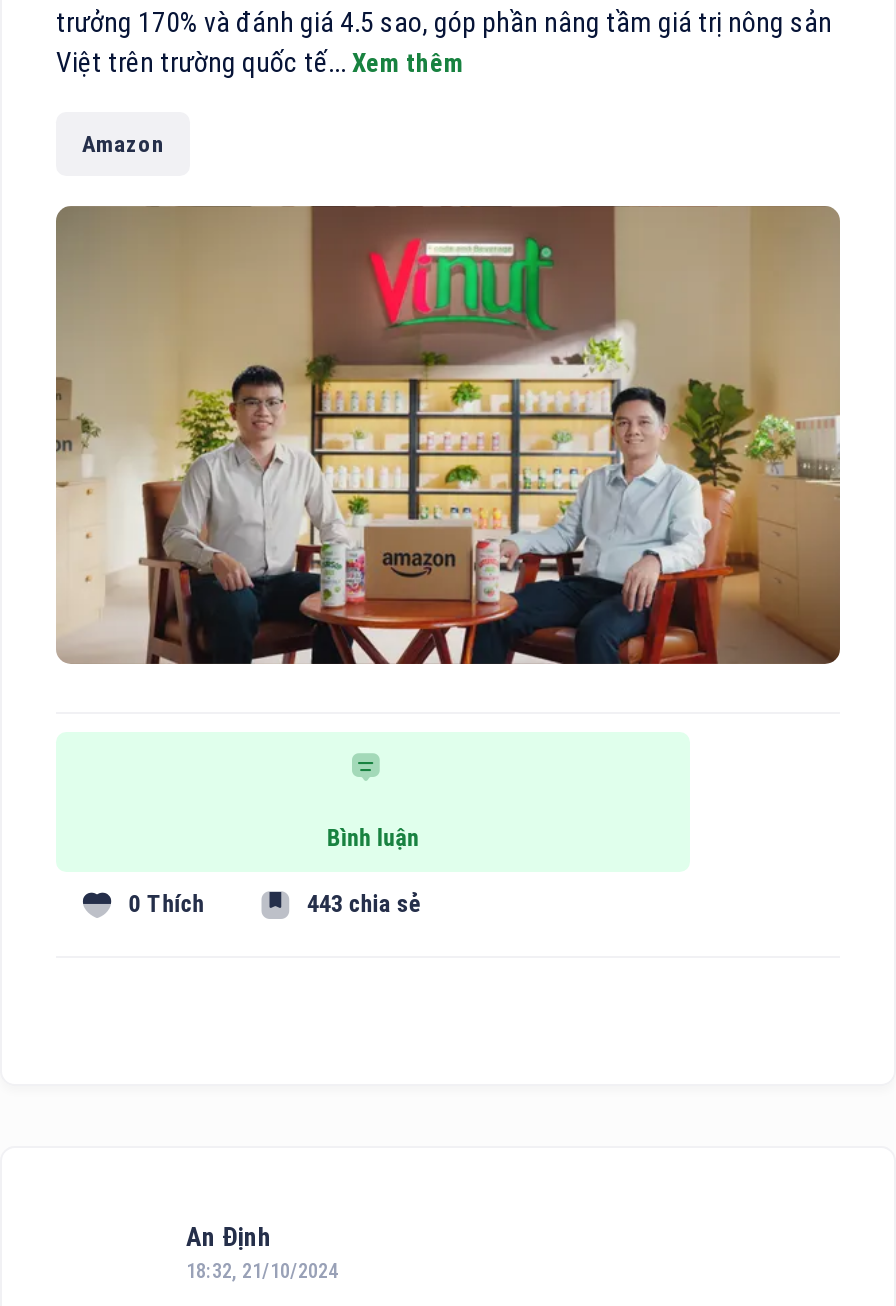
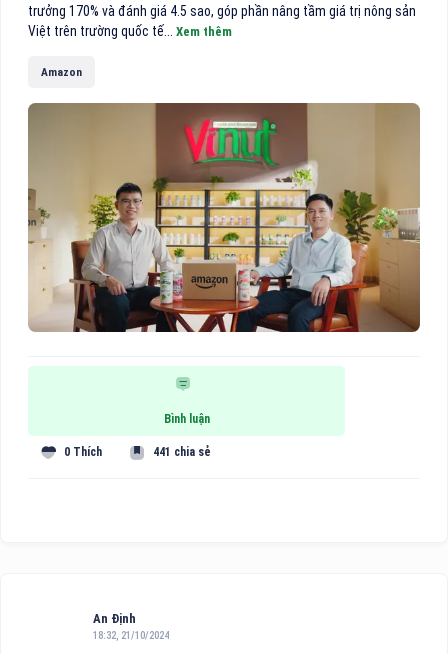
- 443 chia sẻ
+ 441 chia sẻ
